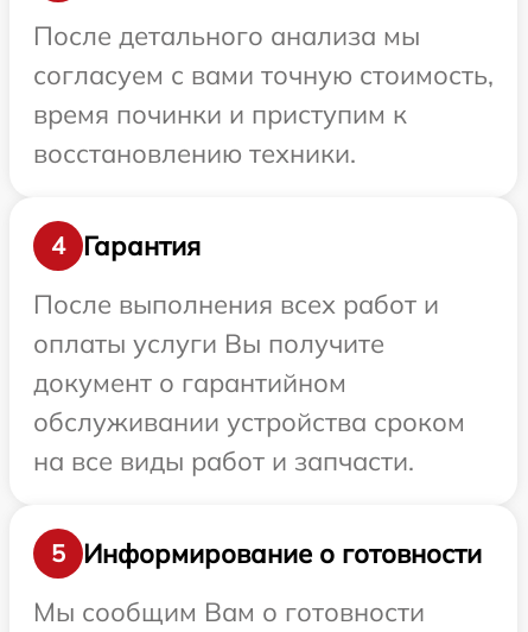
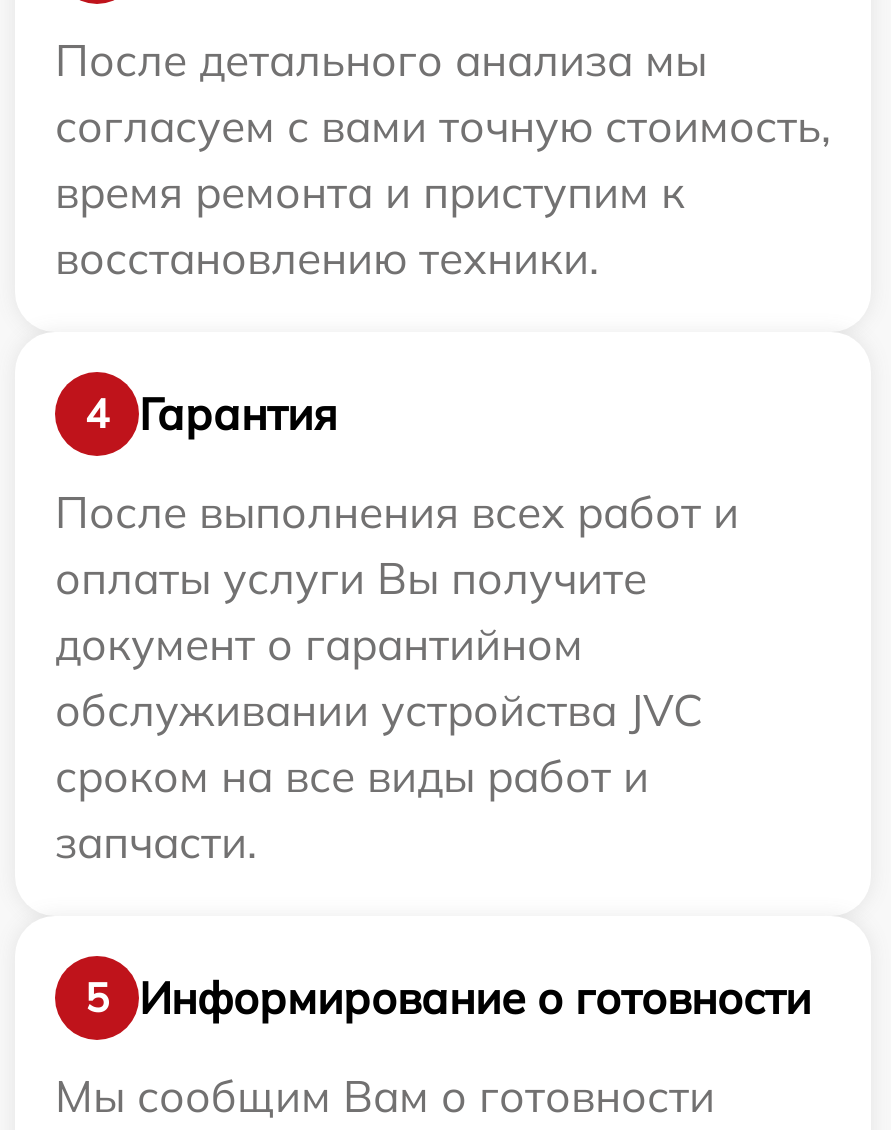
- время починки и приступим к
+ время ремонта и приступим к

- обслуживании устройства сроком
- на все виды работ и запчасти.
+ обслуживании устройства JVC
+ сроком на все виды работ и
+ запчасти.
